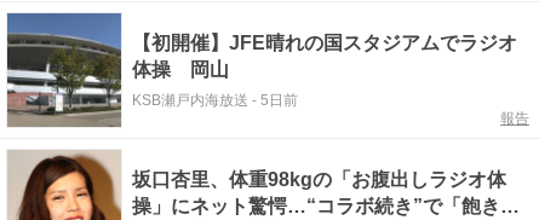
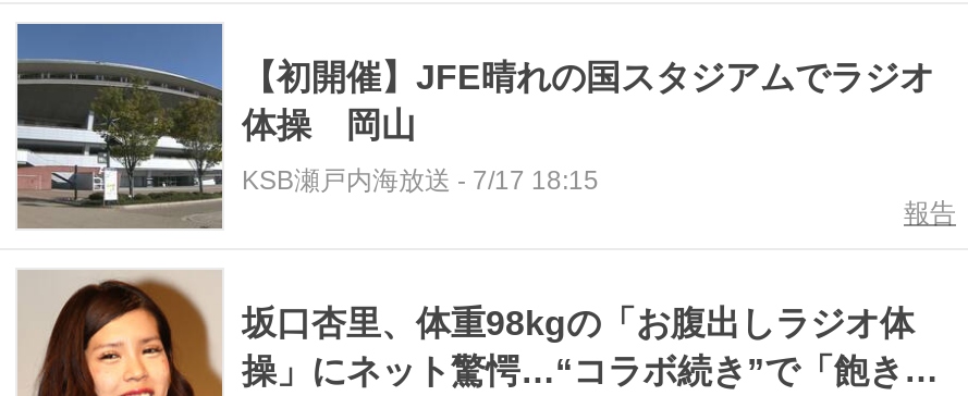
- KSB瀬戸内海放送- 5日前
+ KSB瀬戸内海放送- 7/17 18:15
